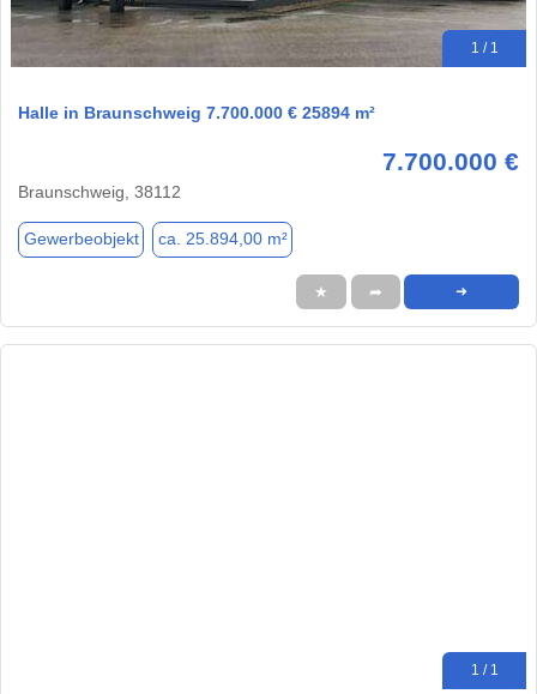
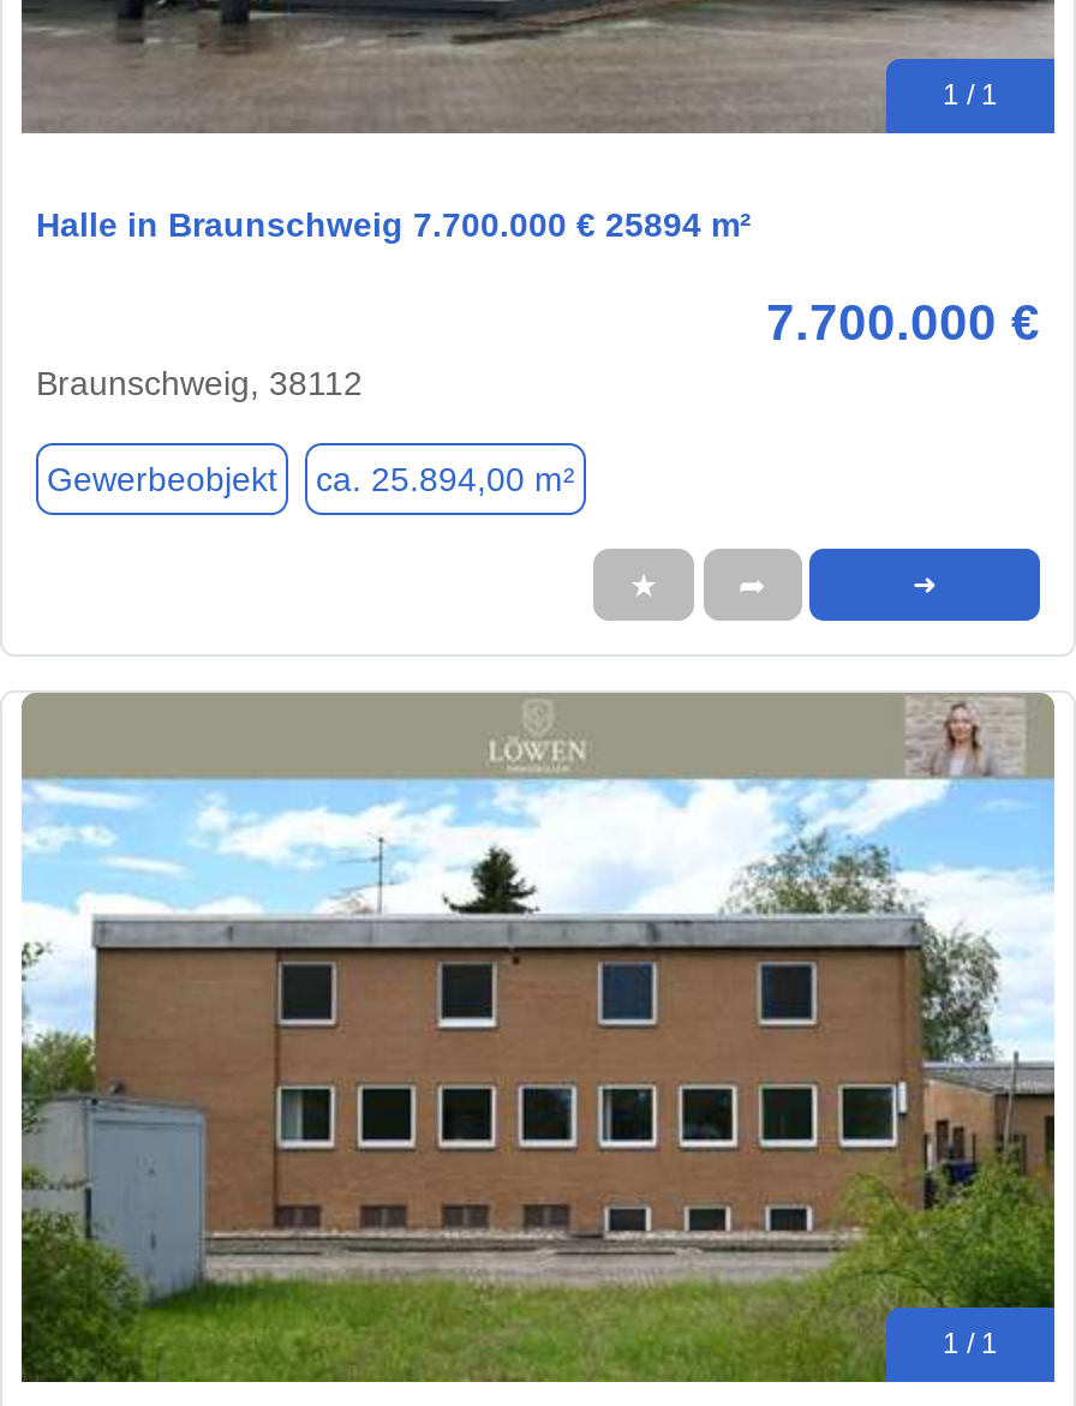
+ [image]
